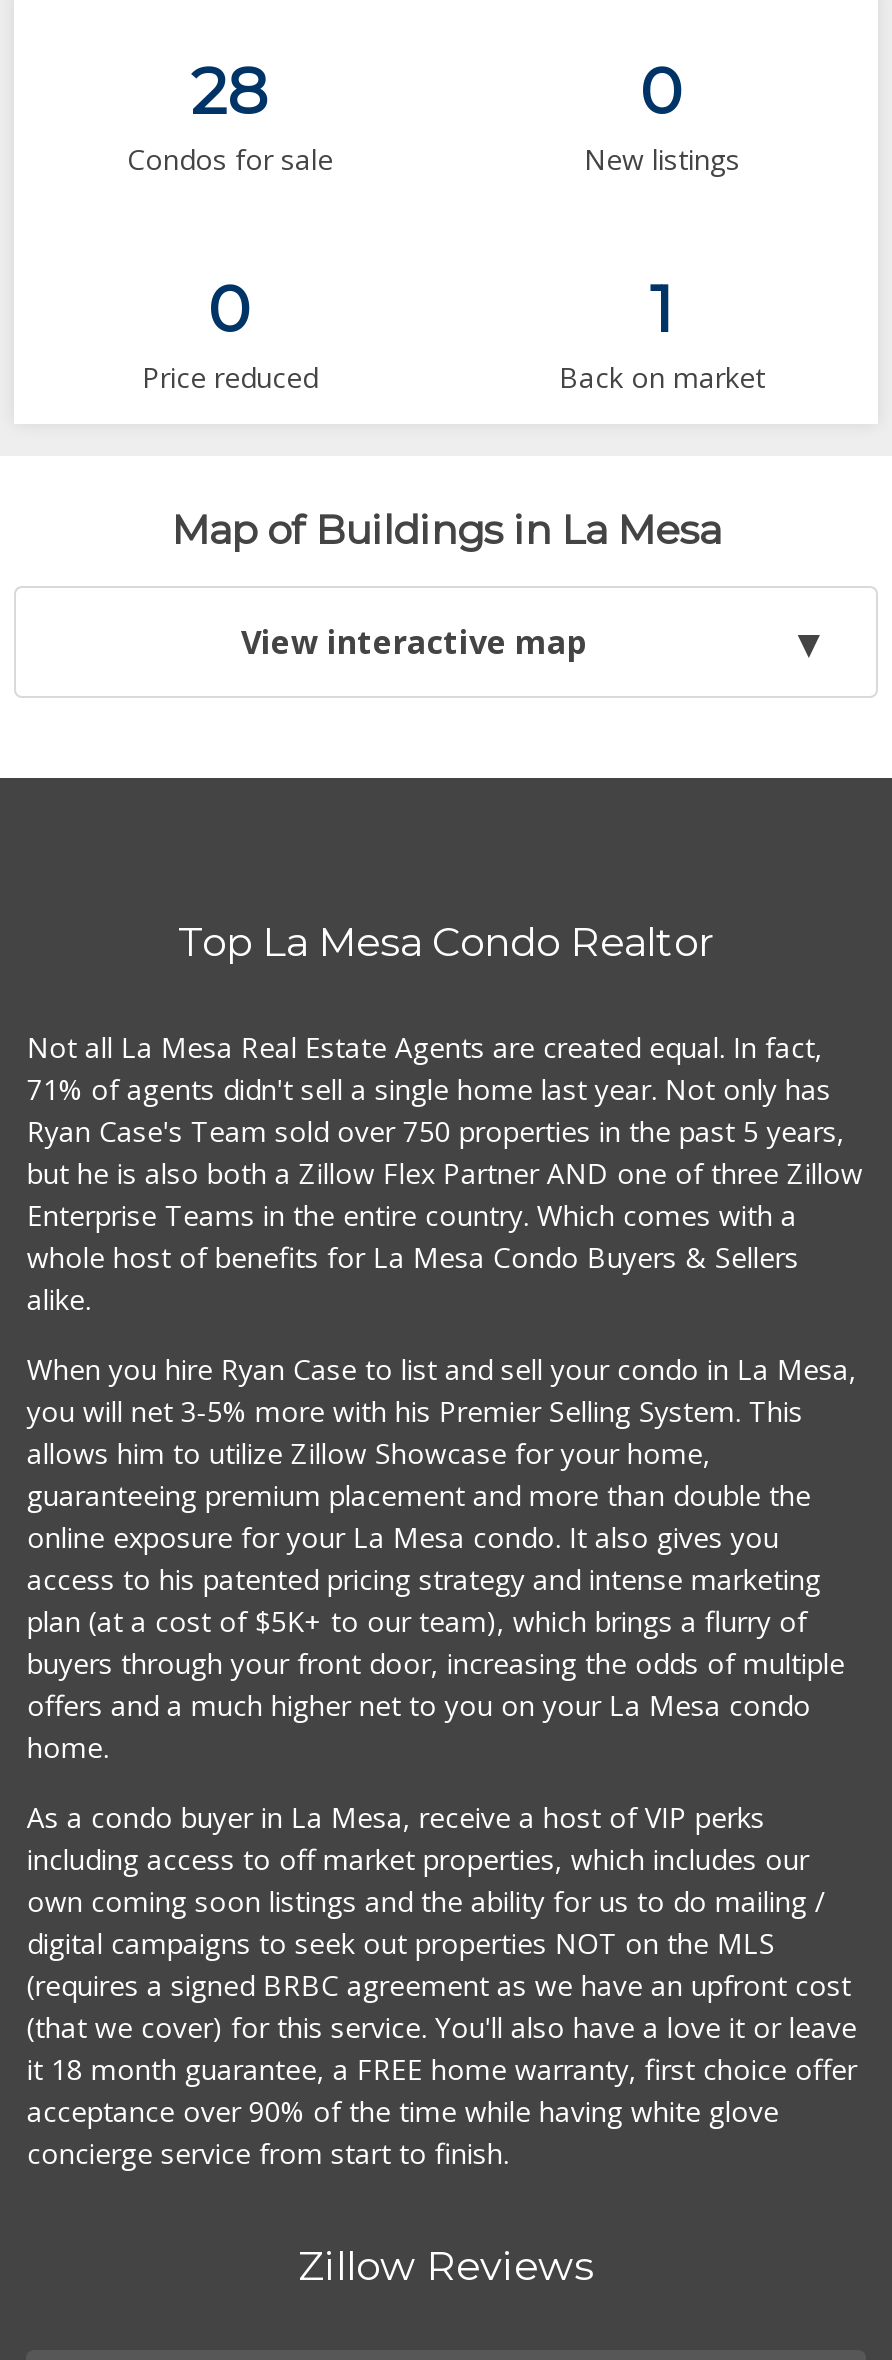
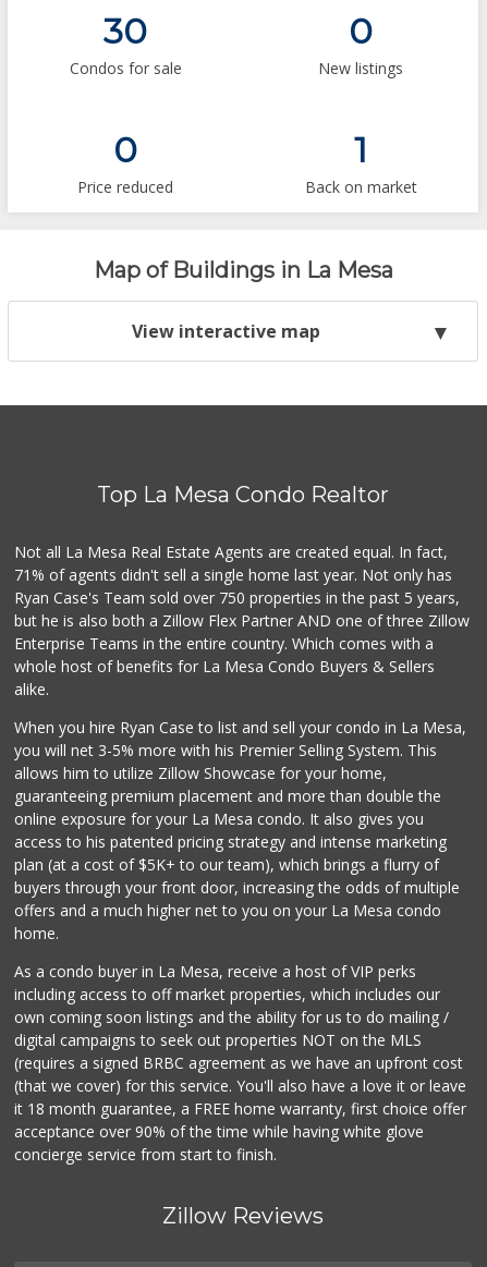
- 28
+ 30
